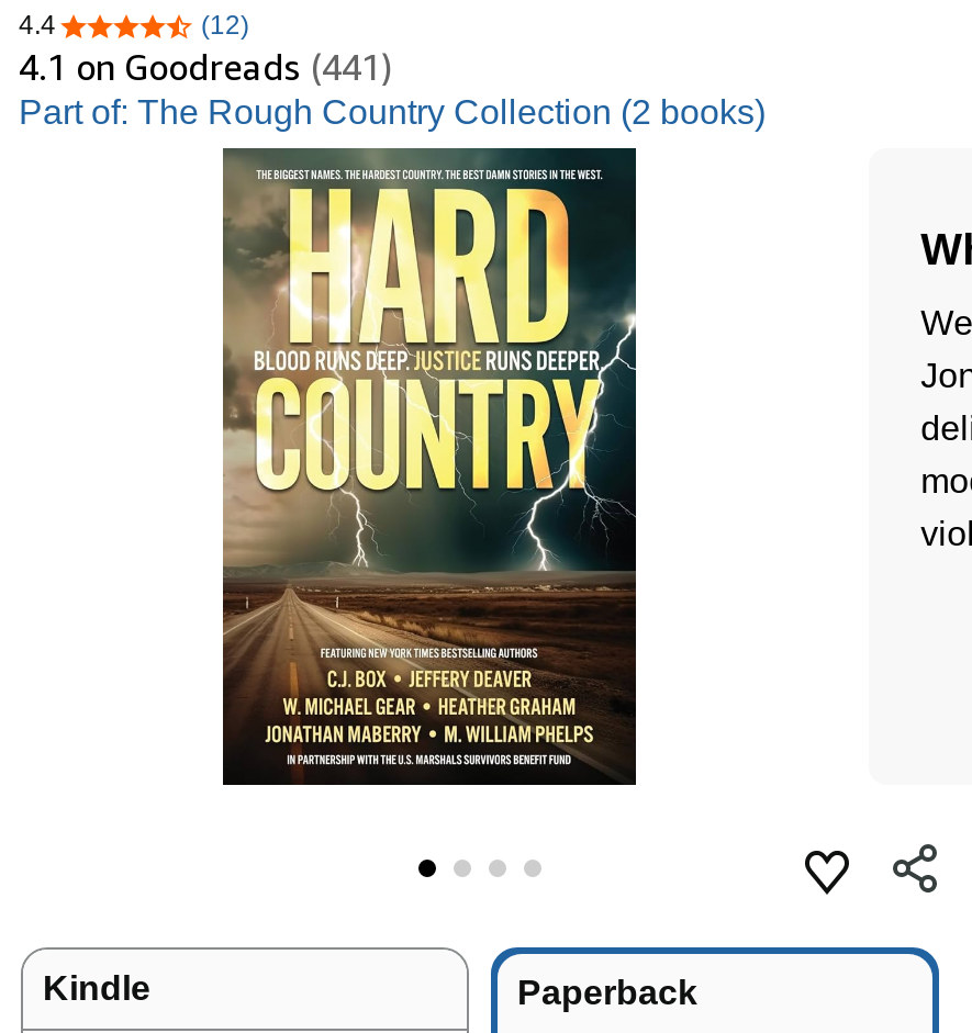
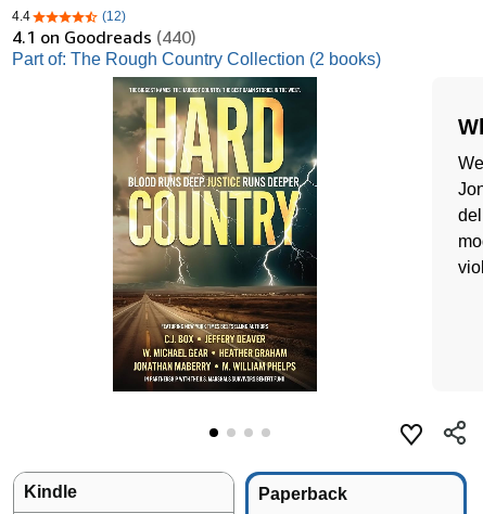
- 4.1 on Goodreads (441)
+ 4.1 on Goodreads (440)
